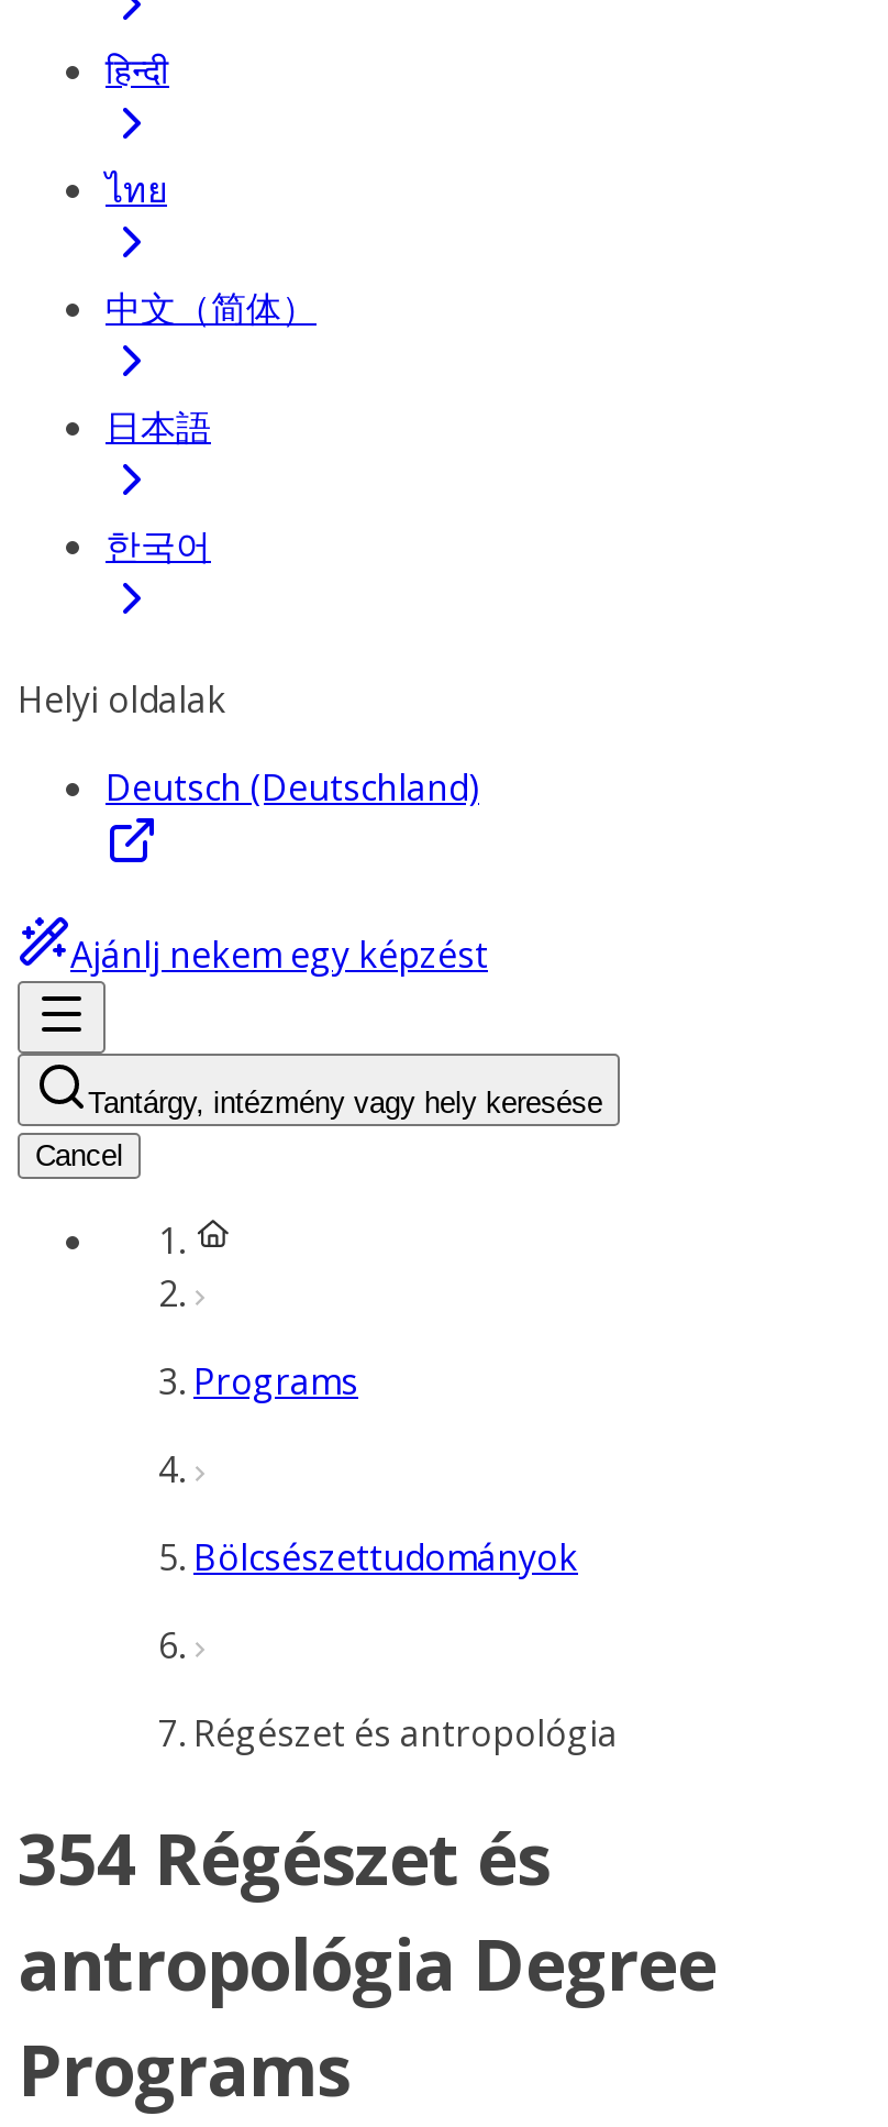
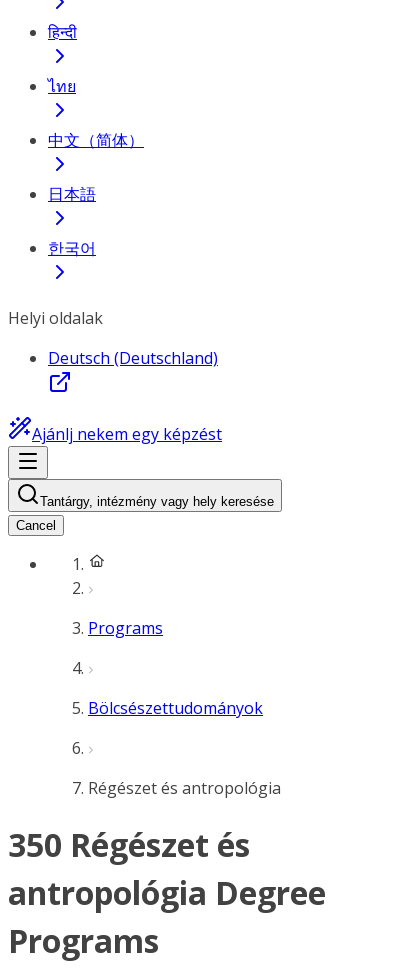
- 354 Régészet és
+ 350 Régészet és
